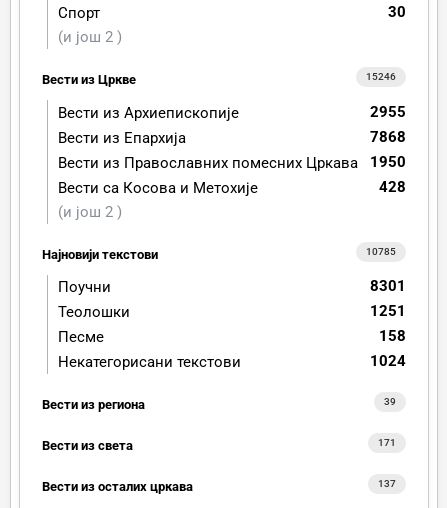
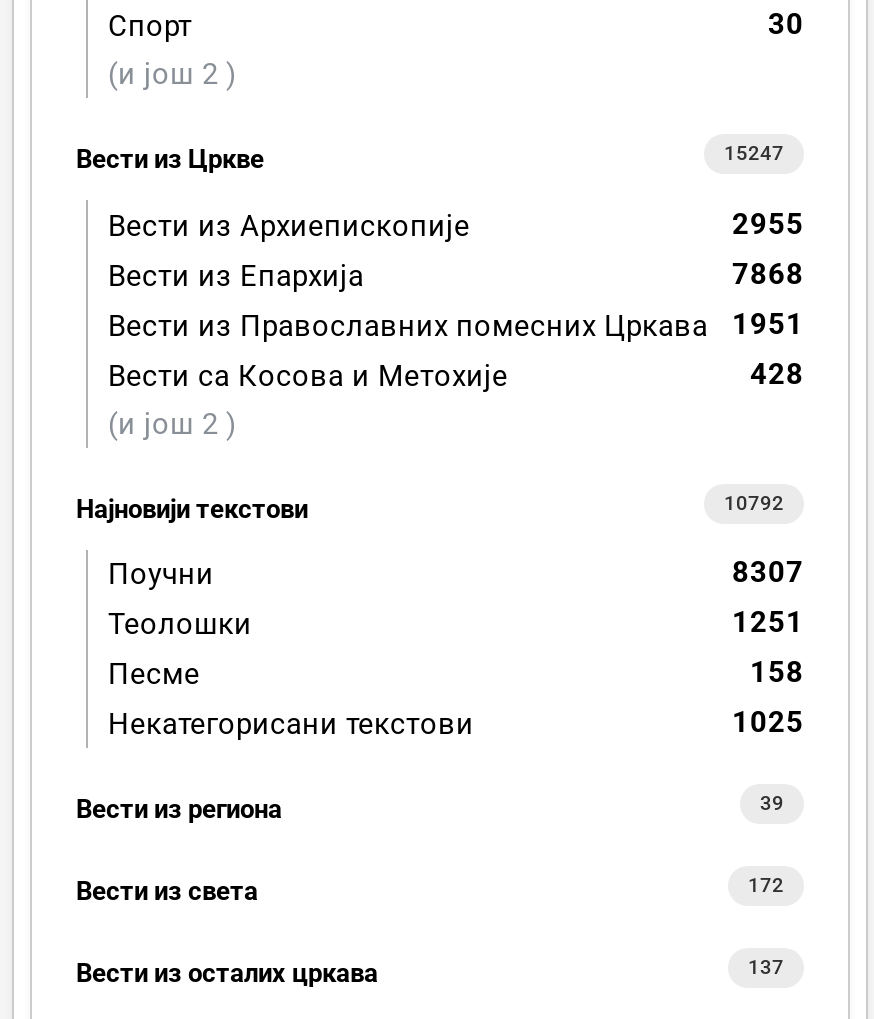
- 15246
+ 15247

- Вести из Православних помесних Цркава 1950
+ Вести из Православних помесних Цркава 1951

- 10785
+ 10792

- 8301
+ 8307

- 1024
+ 1025

- 171
+ 172
